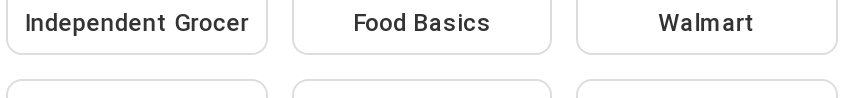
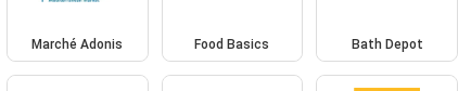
- Independent Grocer
+ Marché Adonis

- Walmart
+ Bath Depot
